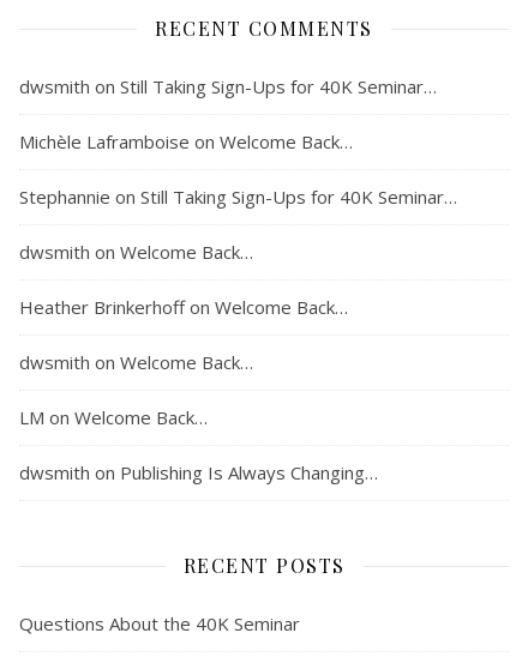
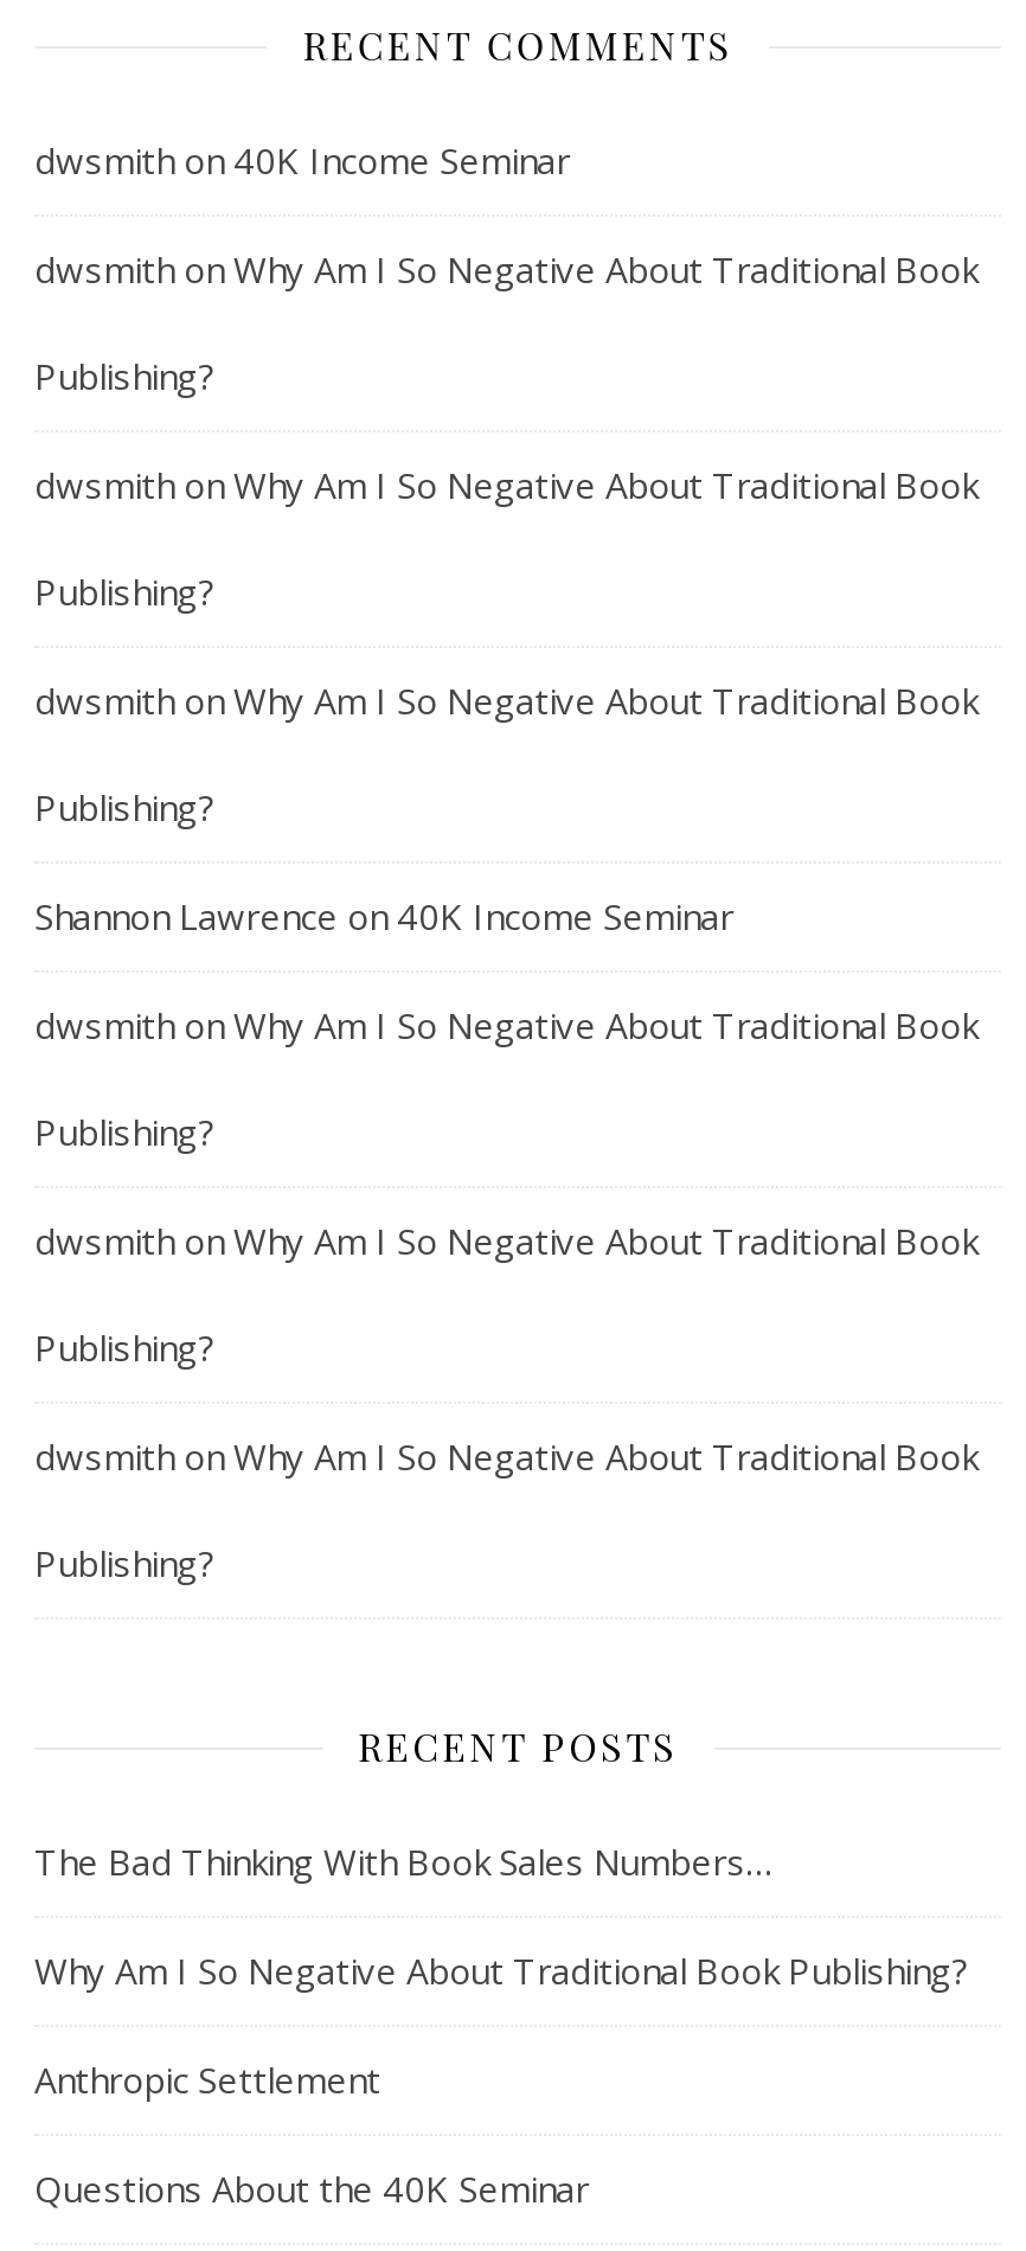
- dwsmith on Still Taking Sign-Ups for 40K Seminar…
- Michèle Laframboise on Welcome Back…
- Stephannie on Still Taking Sign-Ups for 40K Seminar…
- dwsmith on Welcome Back…
- Heather Brinkerhoff on Welcome Back…
- dwsmith on Welcome Back…
- LM on Welcome Back…
- dwsmith on Publishing Is Always Changing…
+ dwsmith on 40K Income Seminar
+ dwsmith on Why Am I So Negative About Traditional Book
+ Publishing?
+ dwsmith on Why Am I So Negative About Traditional Book
+ Publishing?
+ dwsmith on Why Am I So Negative About Traditional Book
+ Publishing?
+ Shannon Lawrence on 40K Income Seminar
+ dwsmith on Why Am I So Negative About Traditional Book
+ Publishing?
+ dwsmith on Why Am I So Negative About Traditional Book
+ Publishing?
+ dwsmith on Why Am I So Negative About Traditional Book
+ Publishing?

+ The Bad Thinking With Book Sales Numbers…
+ Why Am I So Negative About Traditional Book Publishing?
+ Anthropic Settlement
